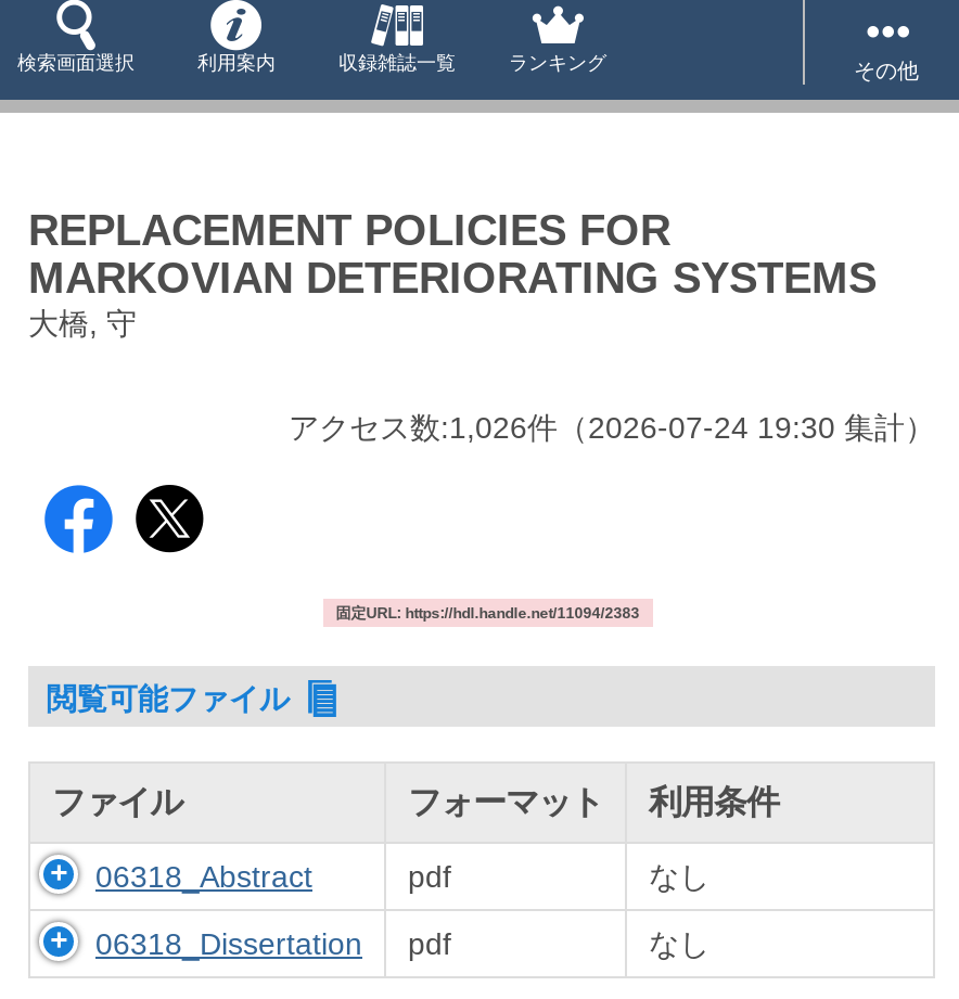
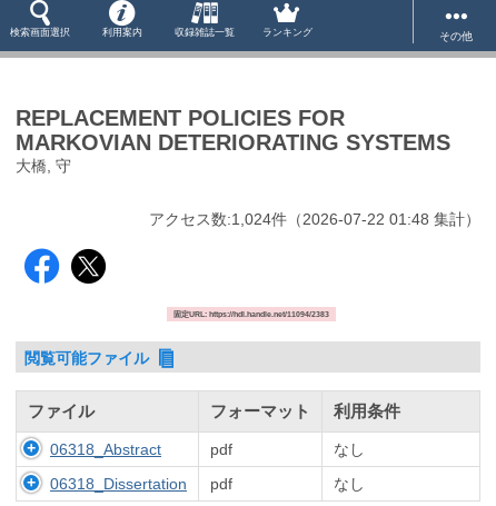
- アクセス数:1,026件（2026-07-24 19:30 集計）
+ アクセス数:1,024件（2026-07-22 01:48 集計）
